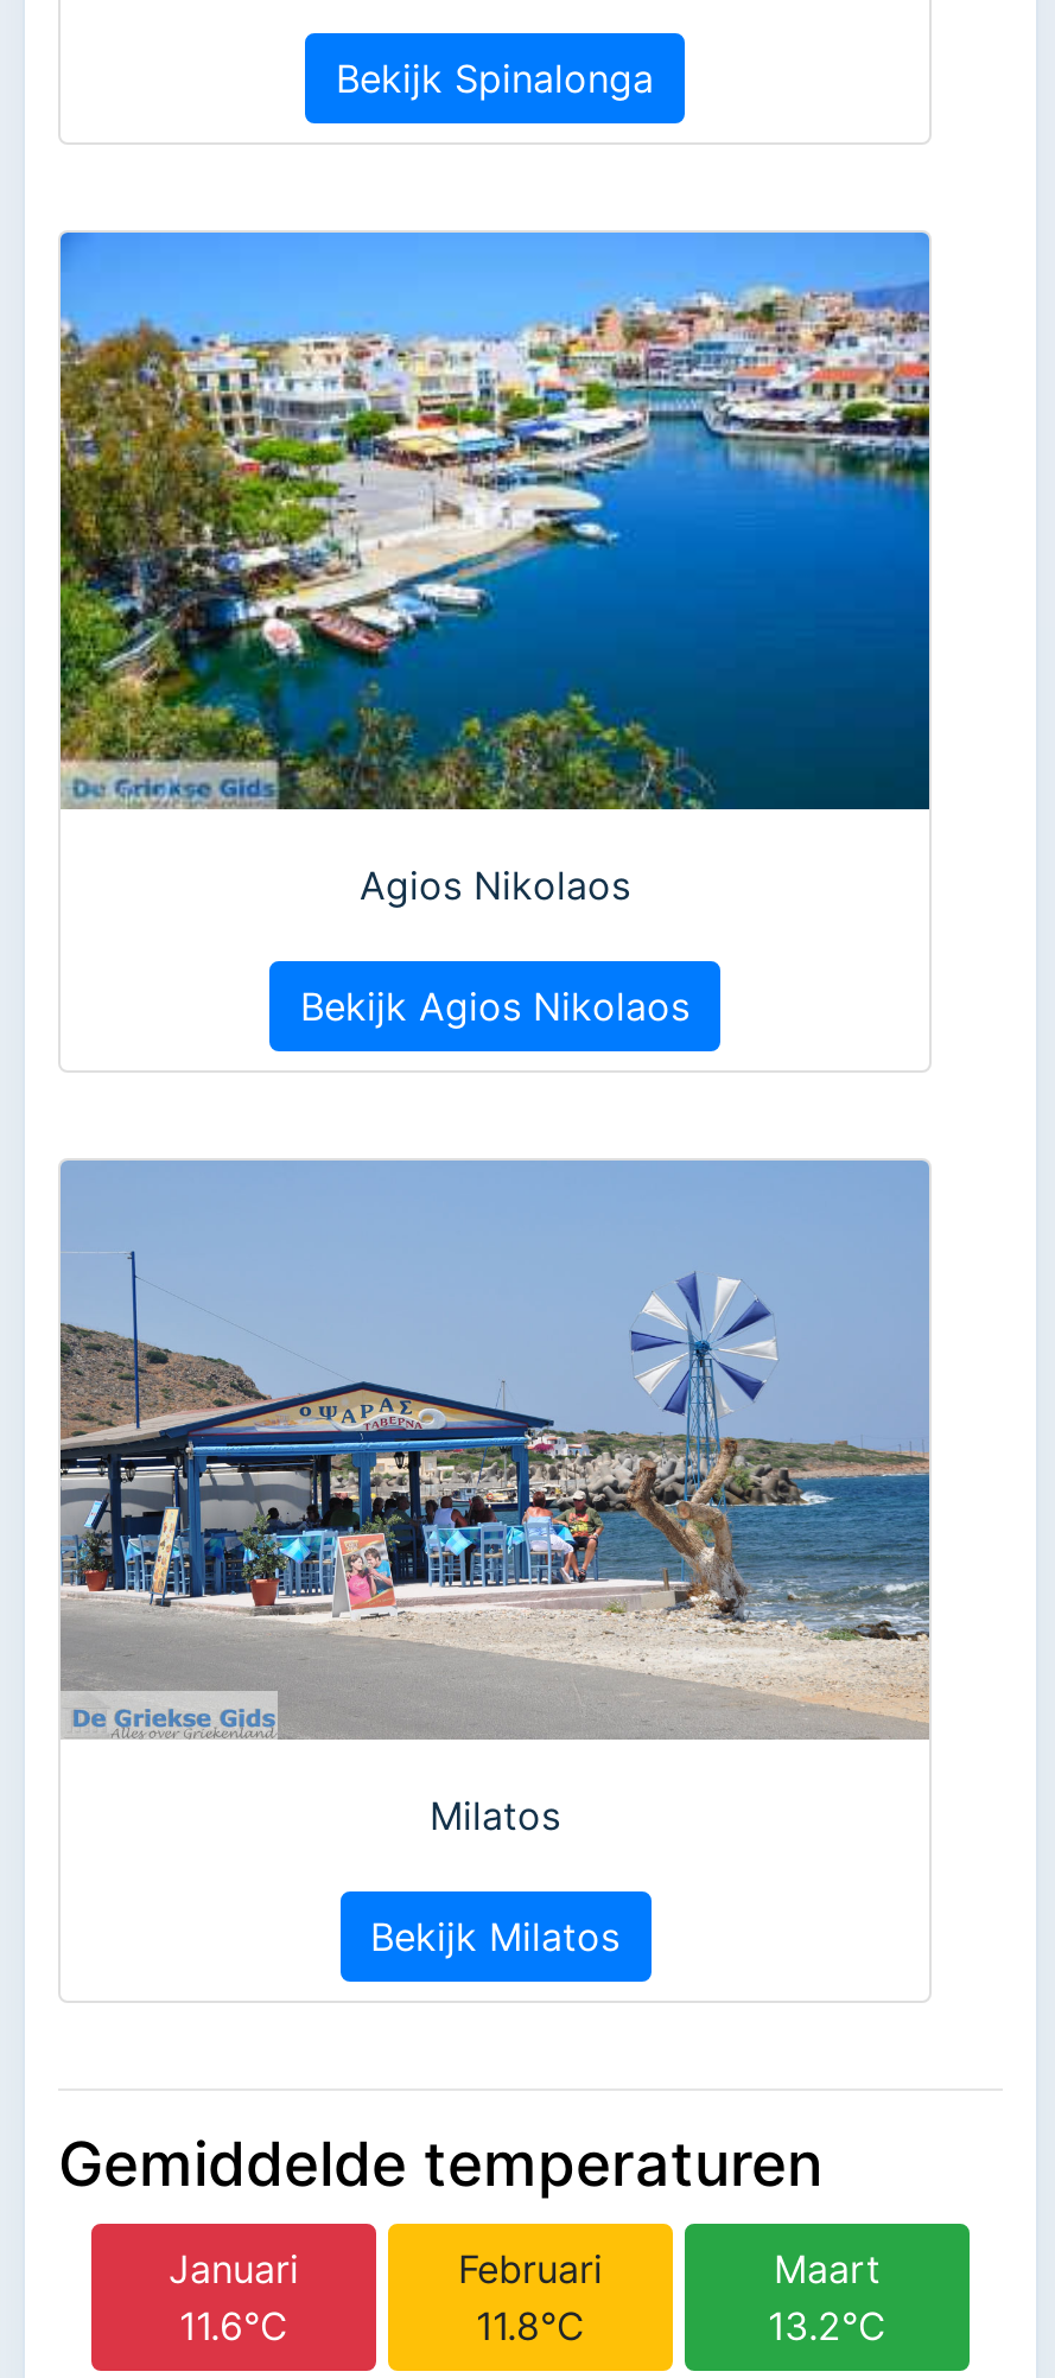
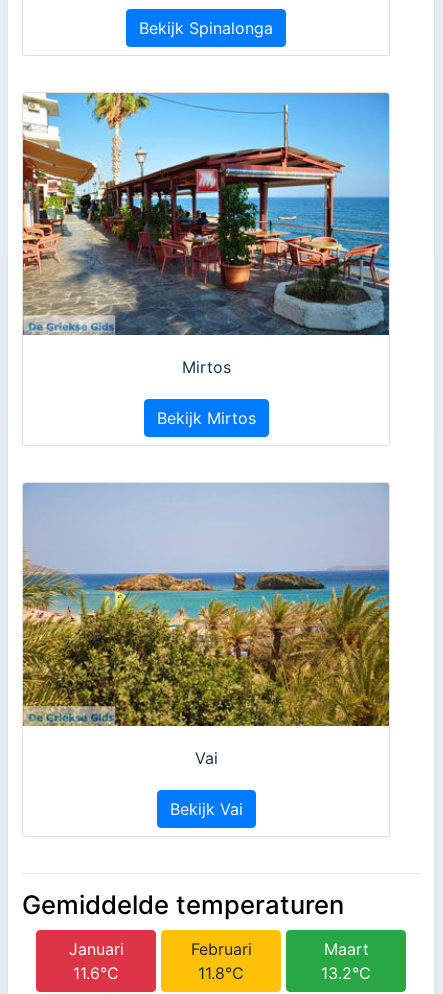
- [image]
- Agios Nikolaos
+ [image]
+ Mirtos

- Bekijk Agios Nikolaos
+ Bekijk Mirtos

- [image]
- Milatos
+ [image]
+ Vai

- Bekijk Milatos
+ Bekijk Vai
